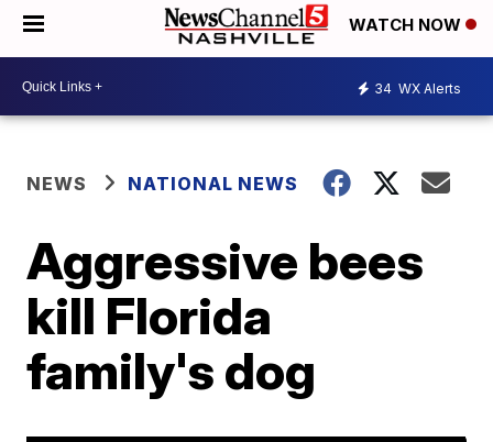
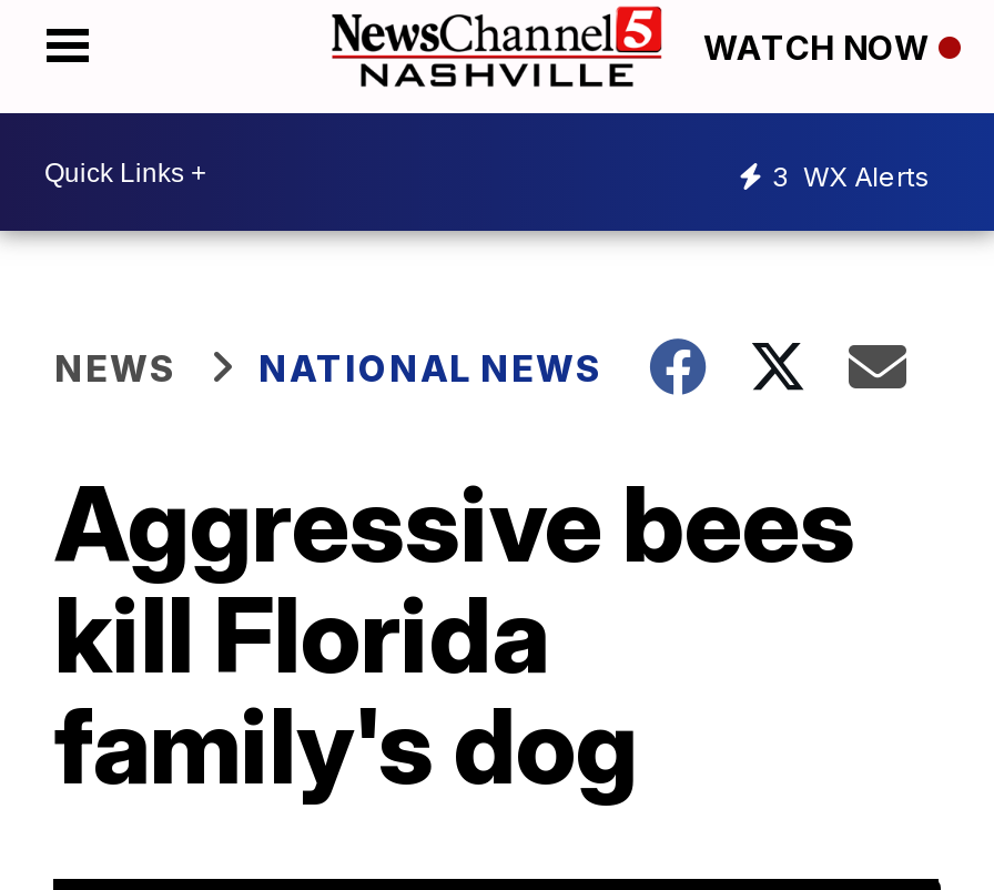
- 34 WX Alerts
+ 3 WX Alerts
